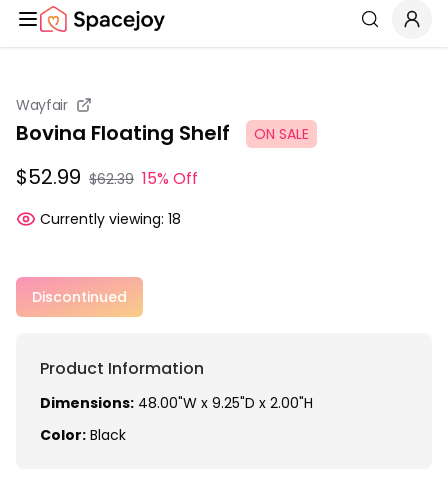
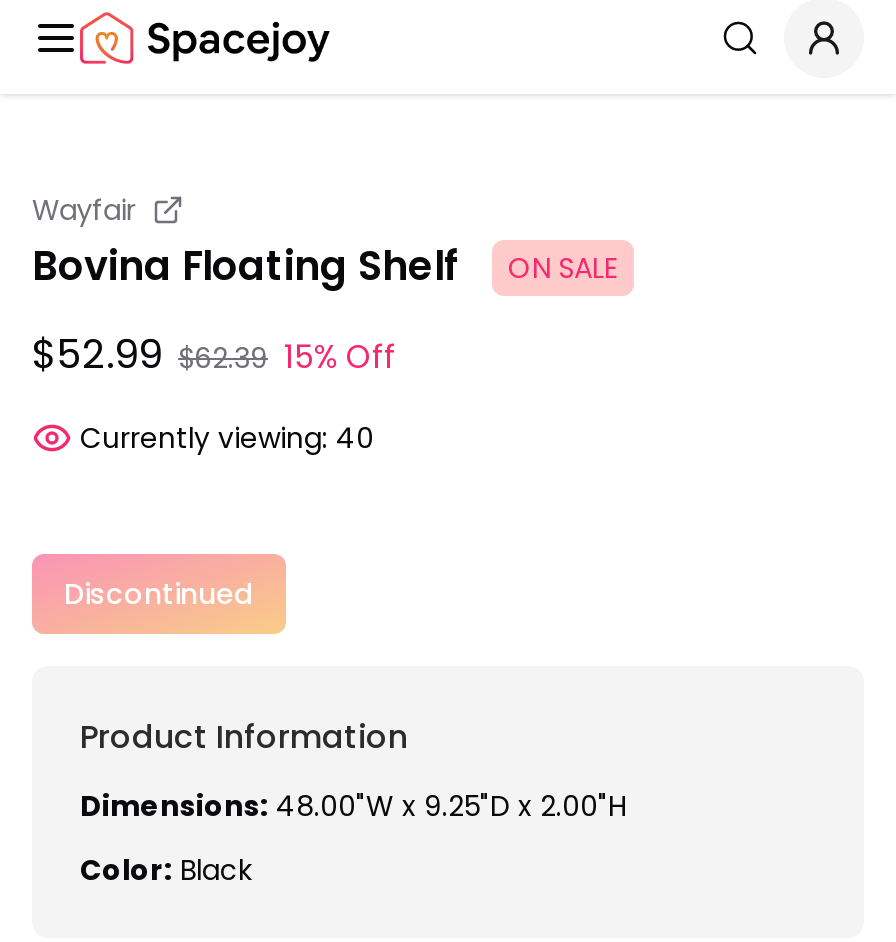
- Currently viewing: 18
+ Currently viewing: 40
